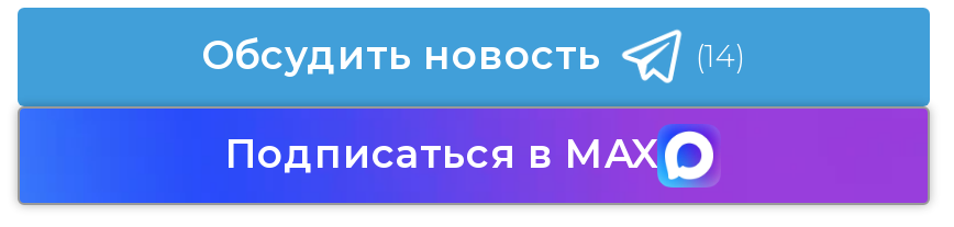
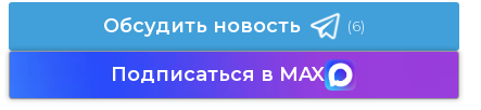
- (14)
+ (6)
